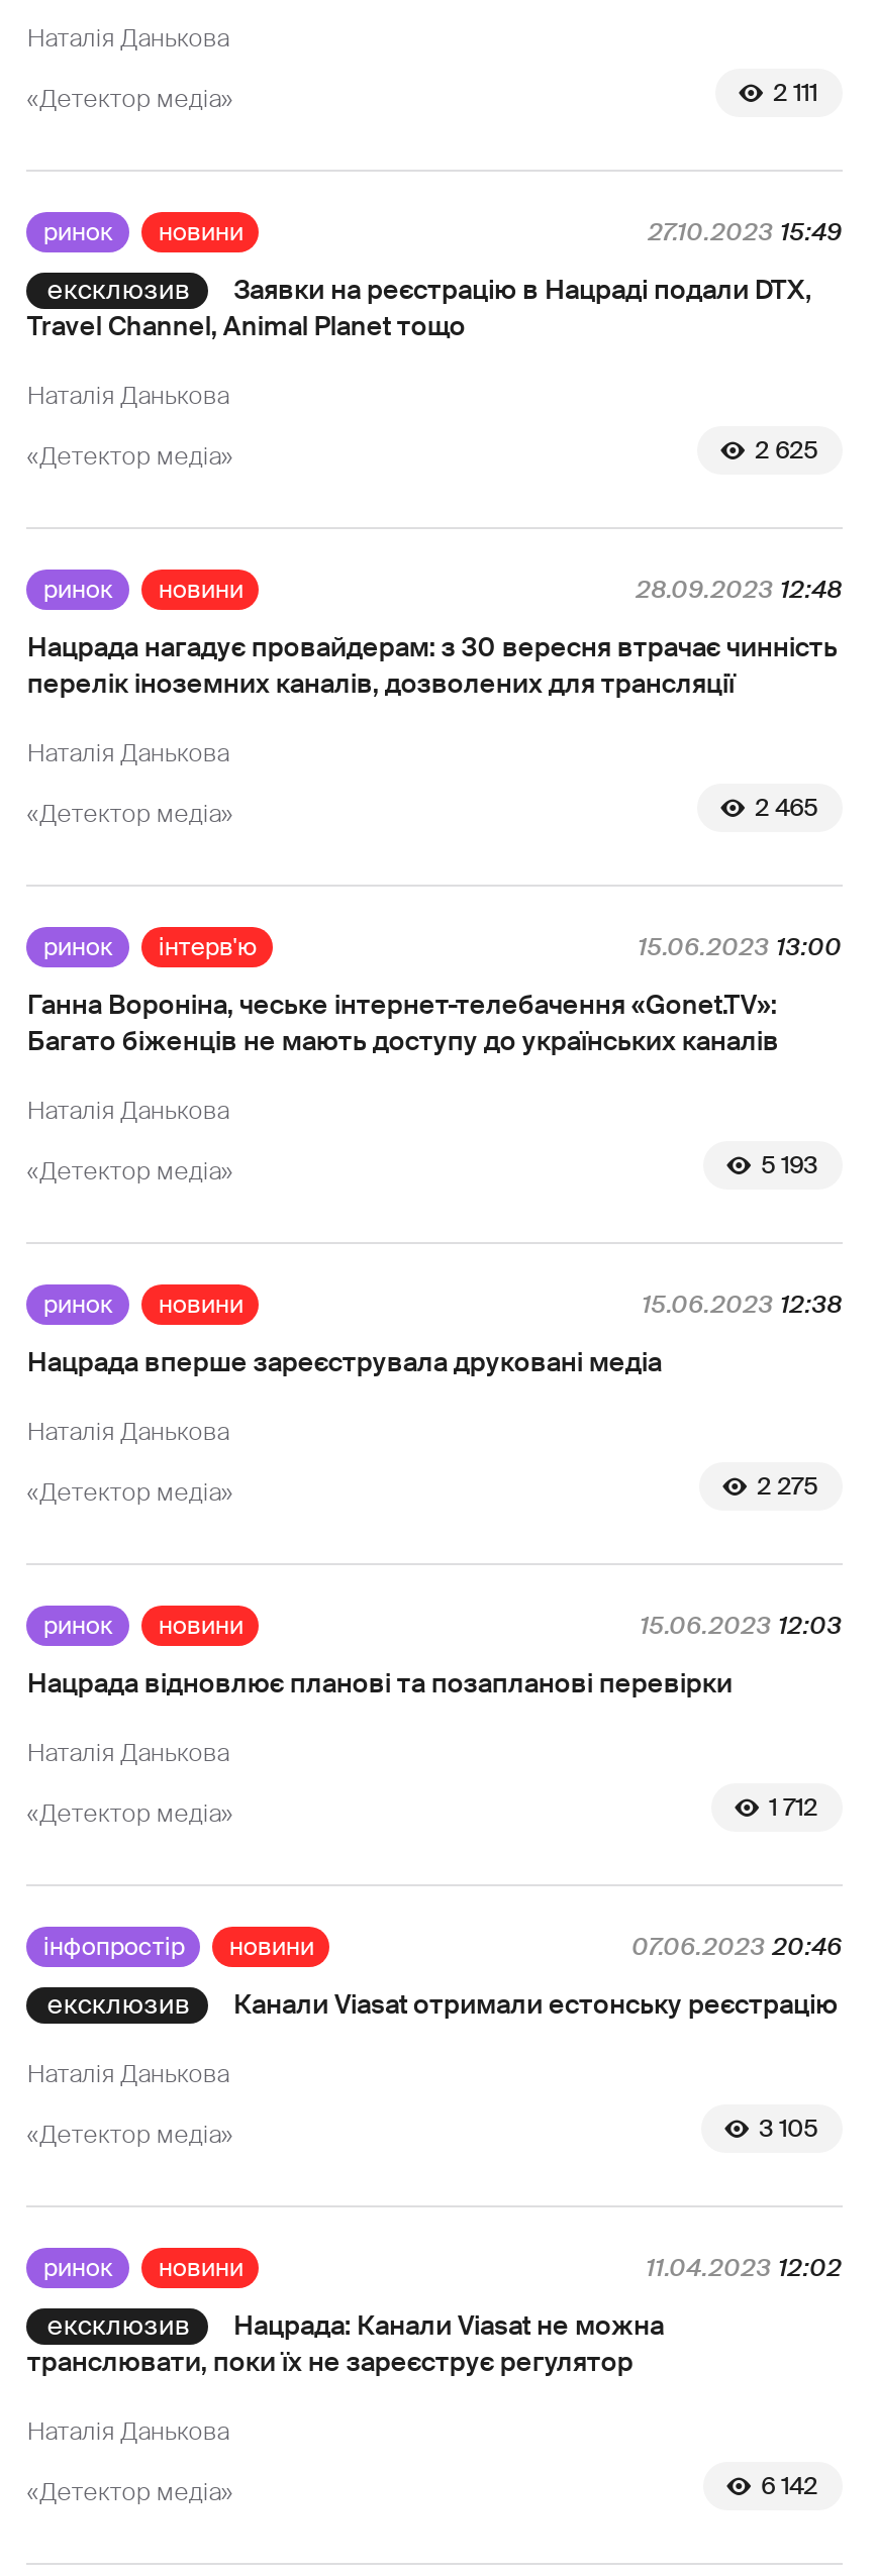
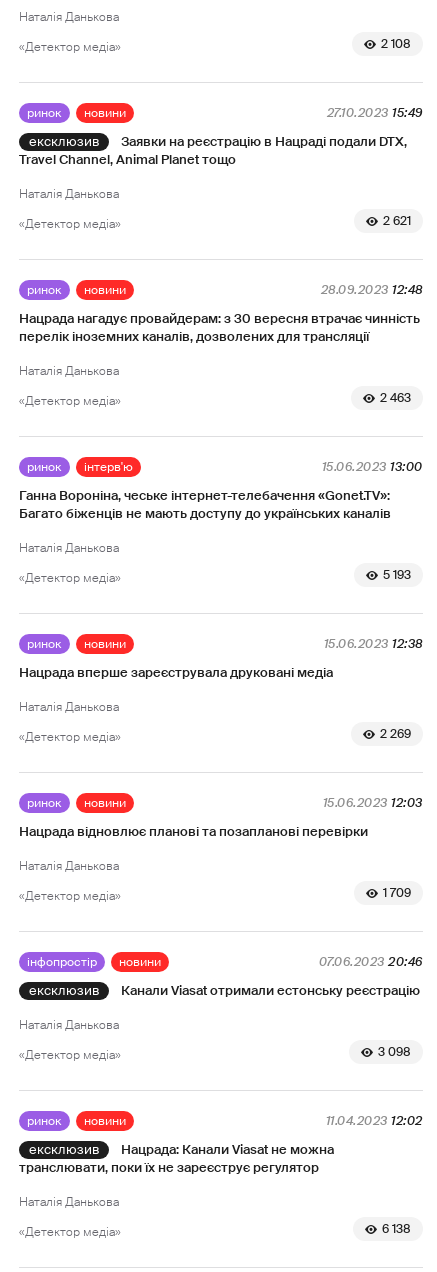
- 2 111
+ 2 108

- 2 625
+ 2 621

- 2 465
+ 2 463

- 2 275
+ 2 269

- 1 712
+ 1 709

- 3 105
+ 3 098

- 6 142
+ 6 138
